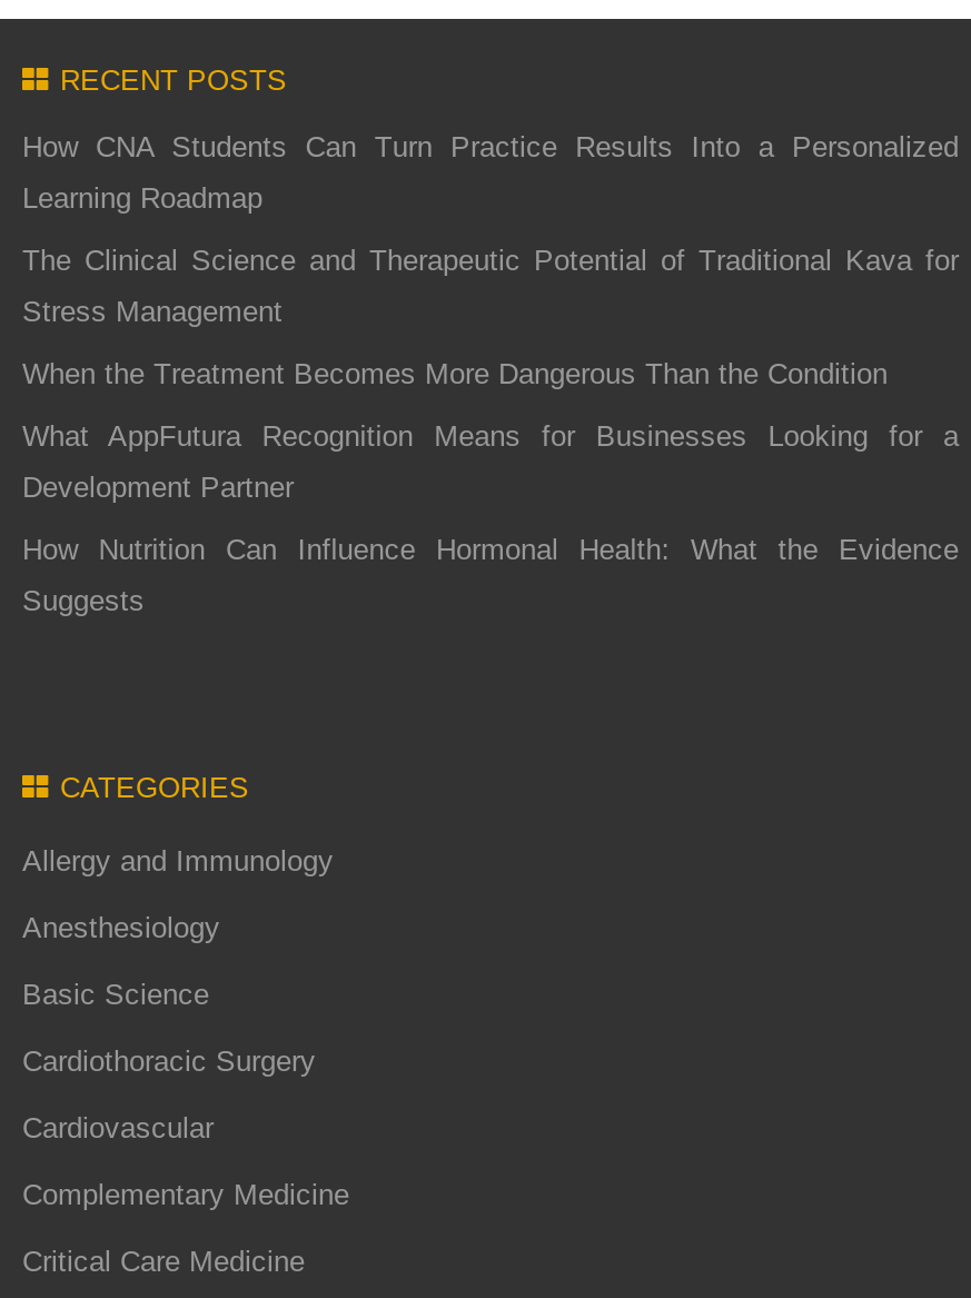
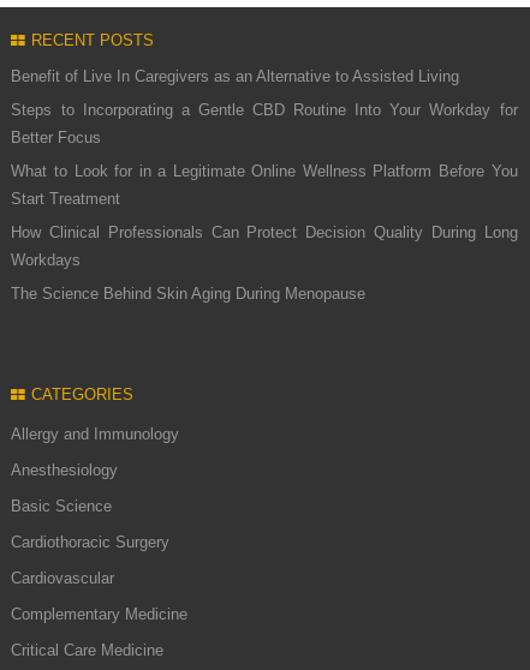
- How CNA Students Can Turn Practice Results Into a Personalized
- Learning Roadmap
- The Clinical Science and Therapeutic Potential of Traditional Kava for
- Stress Management
- When the Treatment Becomes More Dangerous Than the Condition
- What AppFutura Recognition Means for Businesses Looking for a
- Development Partner
- How Nutrition Can Influence Hormonal Health: What the Evidence
- Suggests
+ Benefit of Live In Caregivers as an Alternative to Assisted Living
+ Steps to Incorporating a Gentle CBD Routine Into Your Workday for
+ Better Focus
+ What to Look for in a Legitimate Online Wellness Platform Before You
+ Start Treatment
+ How Clinical Professionals Can Protect Decision Quality During Long
+ Workdays
+ The Science Behind Skin Aging During Menopause
